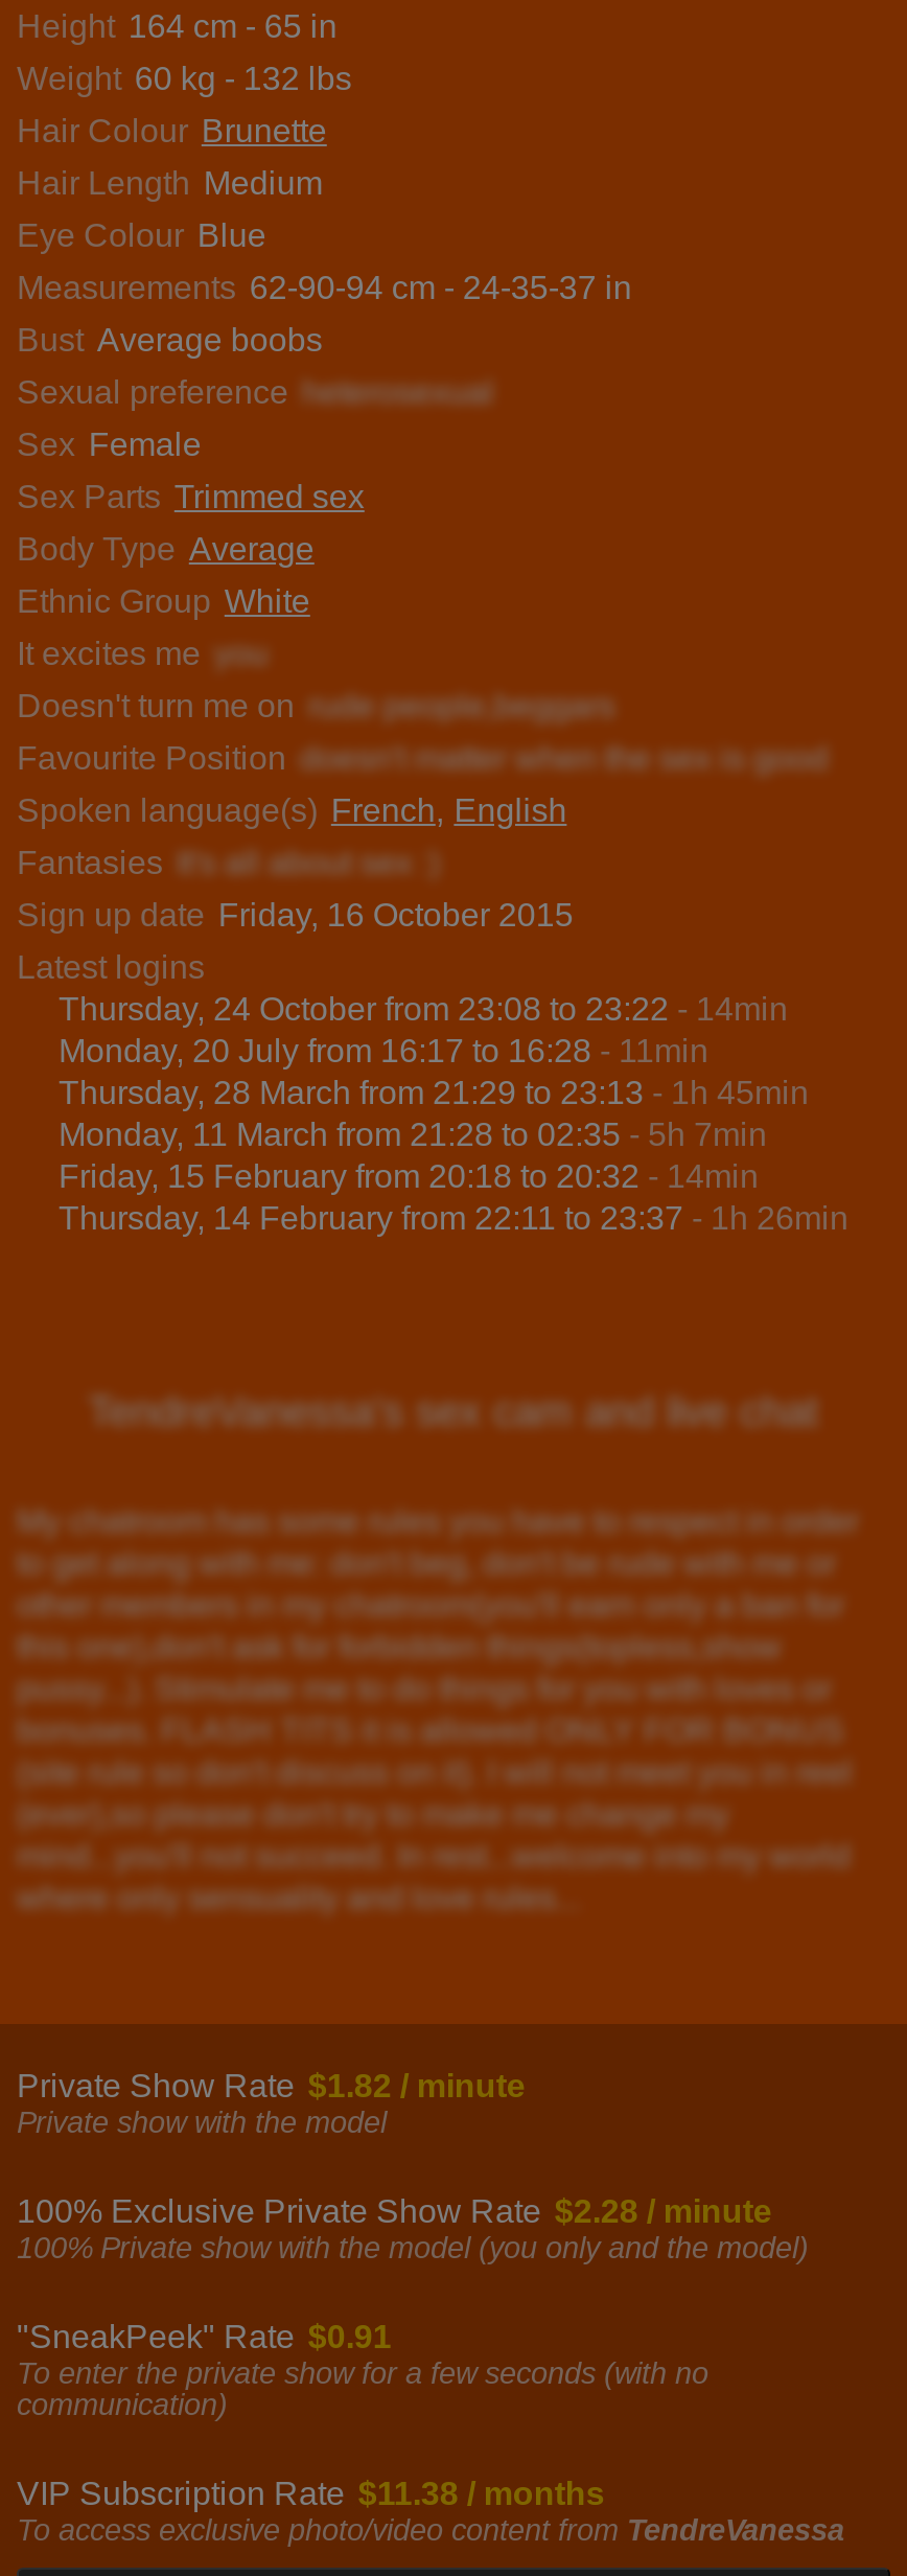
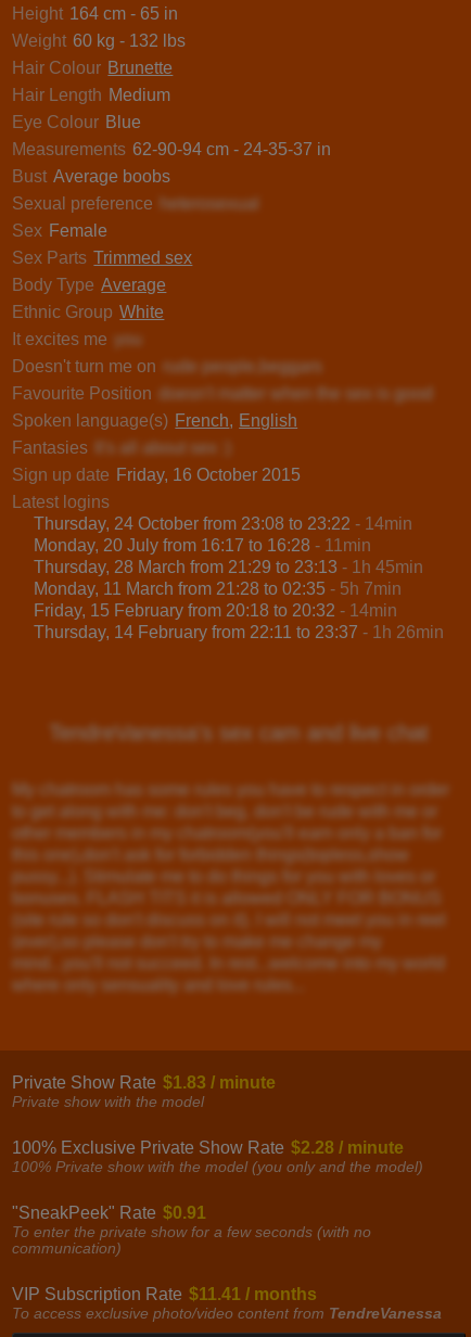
- Private Show Rate $1.82 / minute
+ Private Show Rate $1.83 / minute

- VIP Subscription Rate $11.38 / months
+ VIP Subscription Rate $11.41 / months
